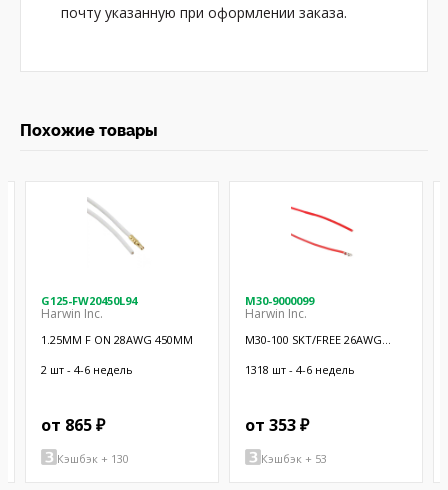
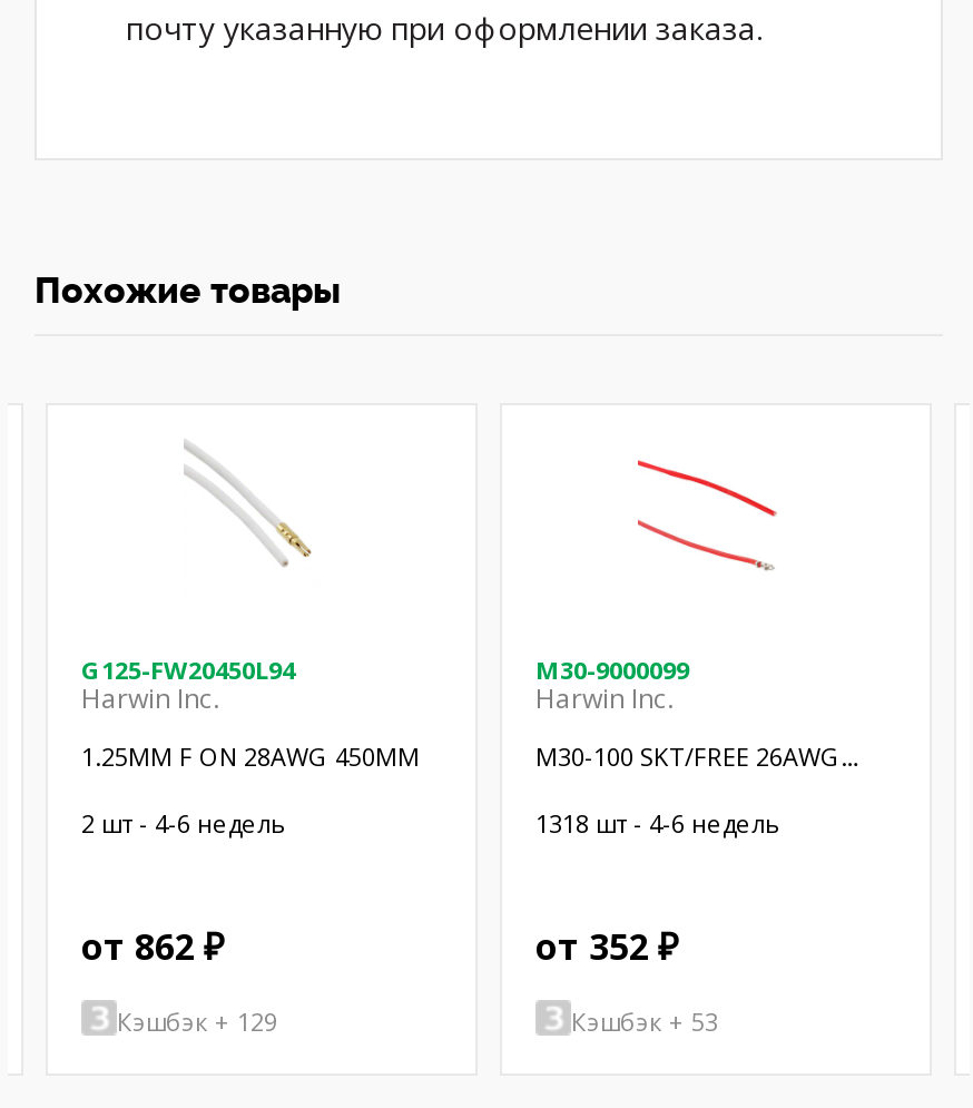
- от 865 ₽
+ от 862 ₽

- от 353 ₽
+ от 352 ₽

- Кэшбэк + 130
+ Кэшбэк + 129
